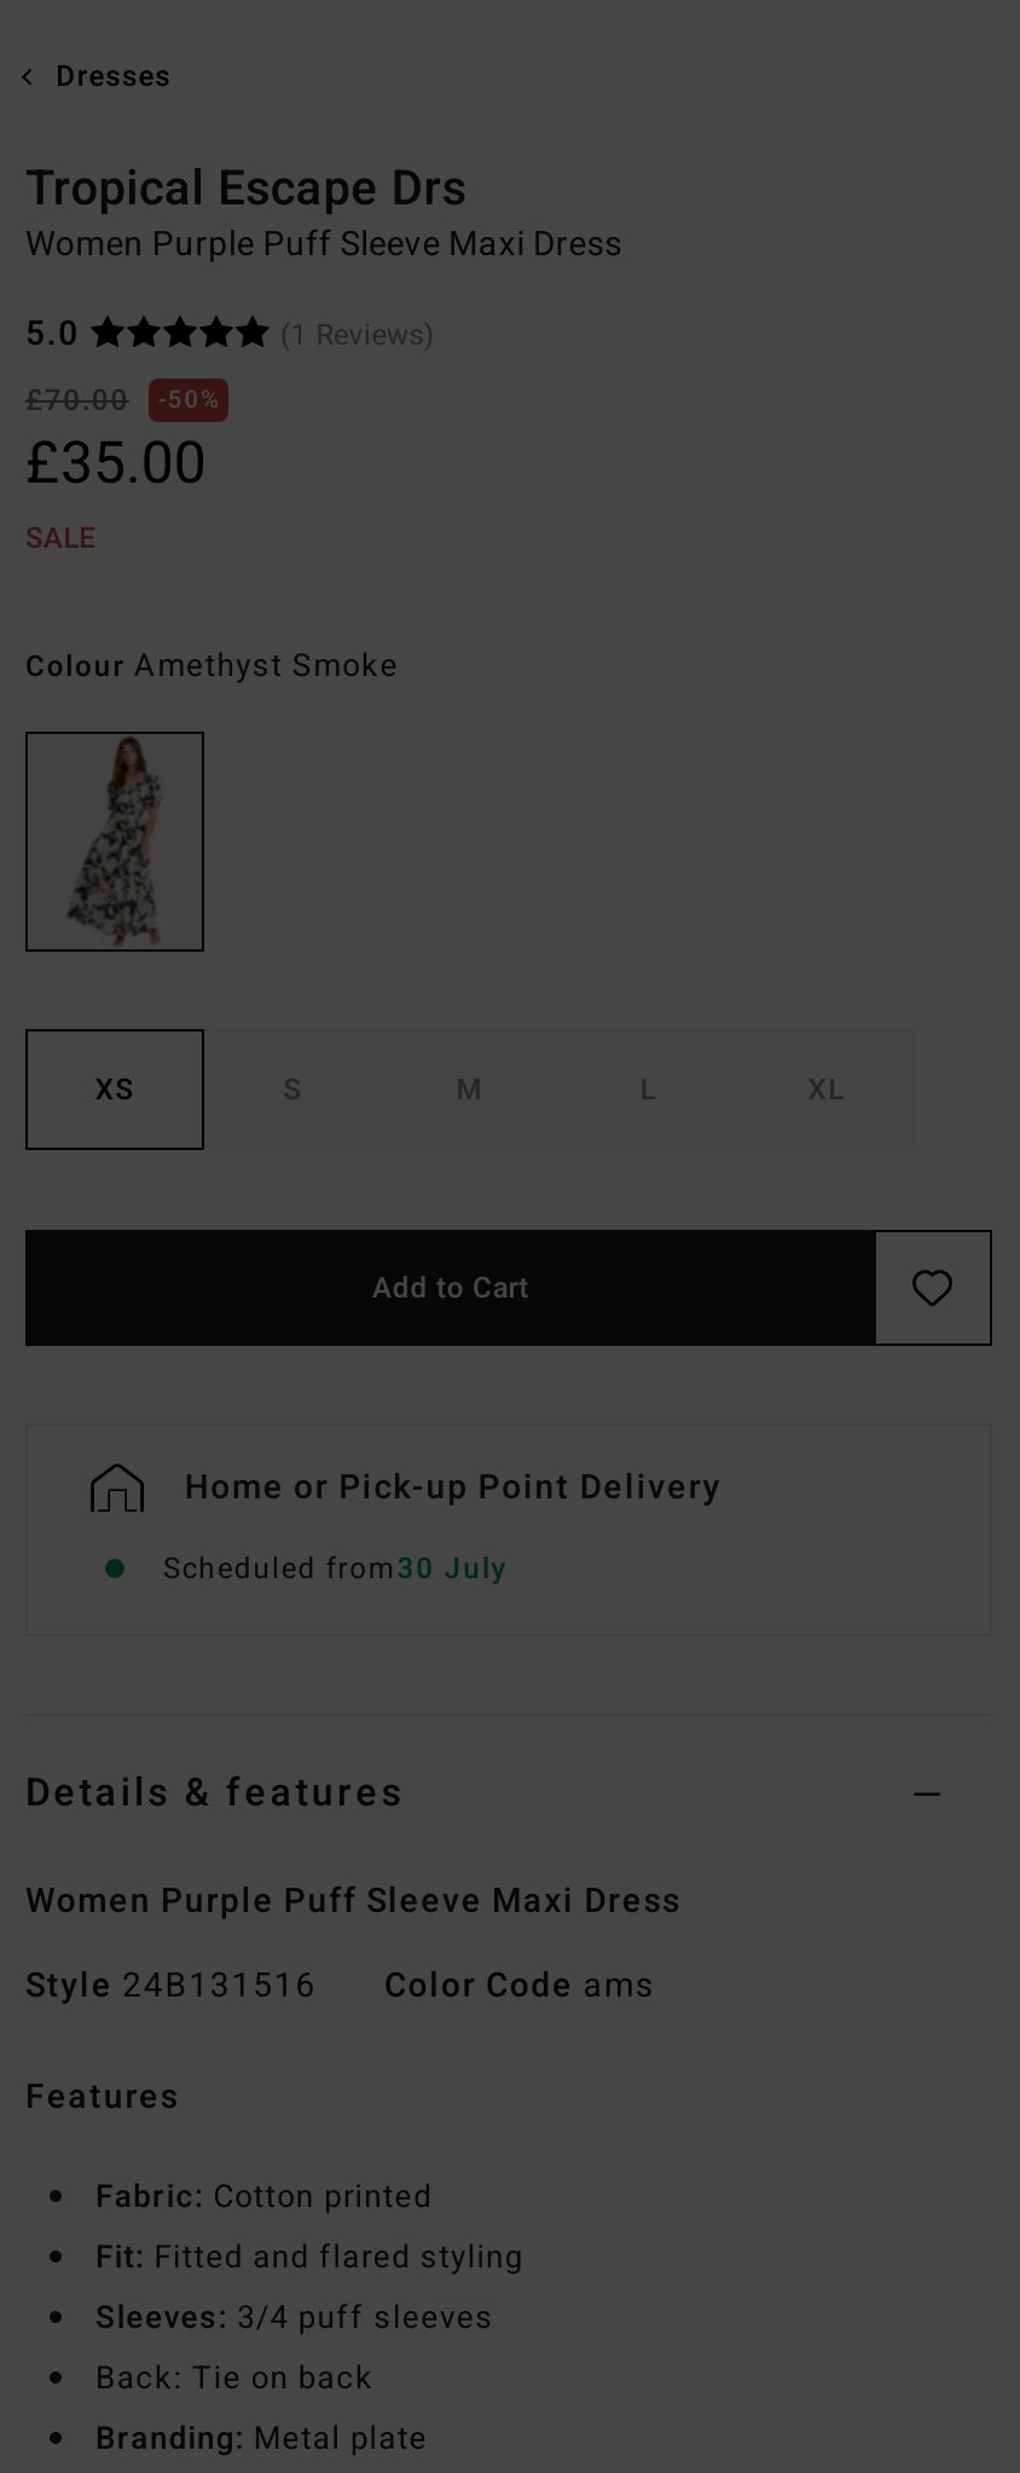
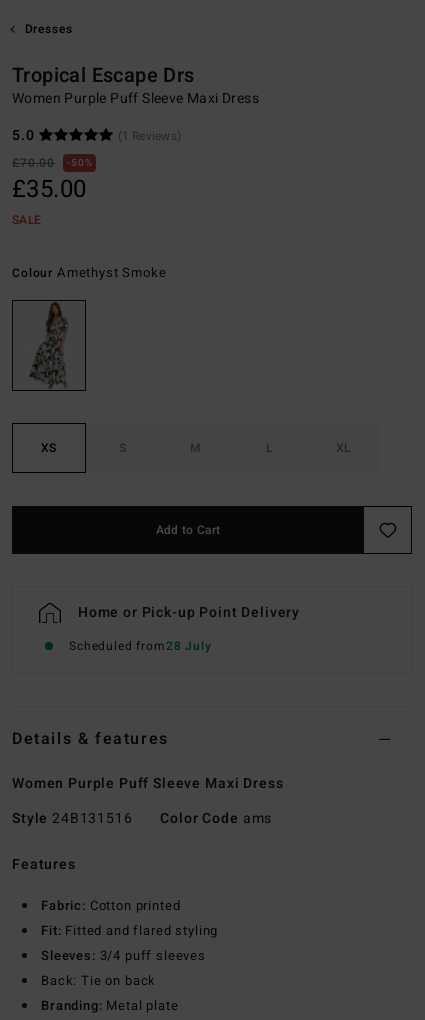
- Scheduled from30 July
+ Scheduled from28 July
